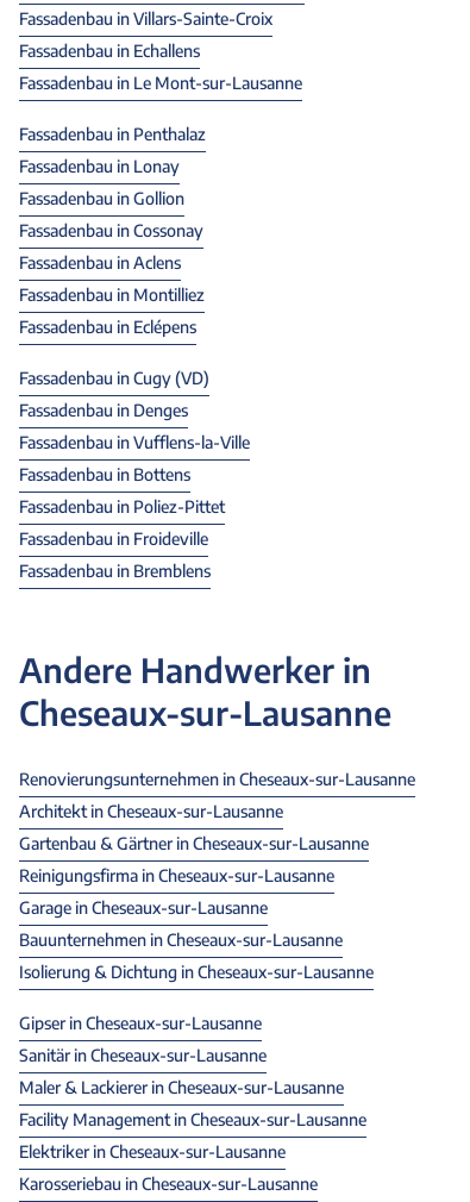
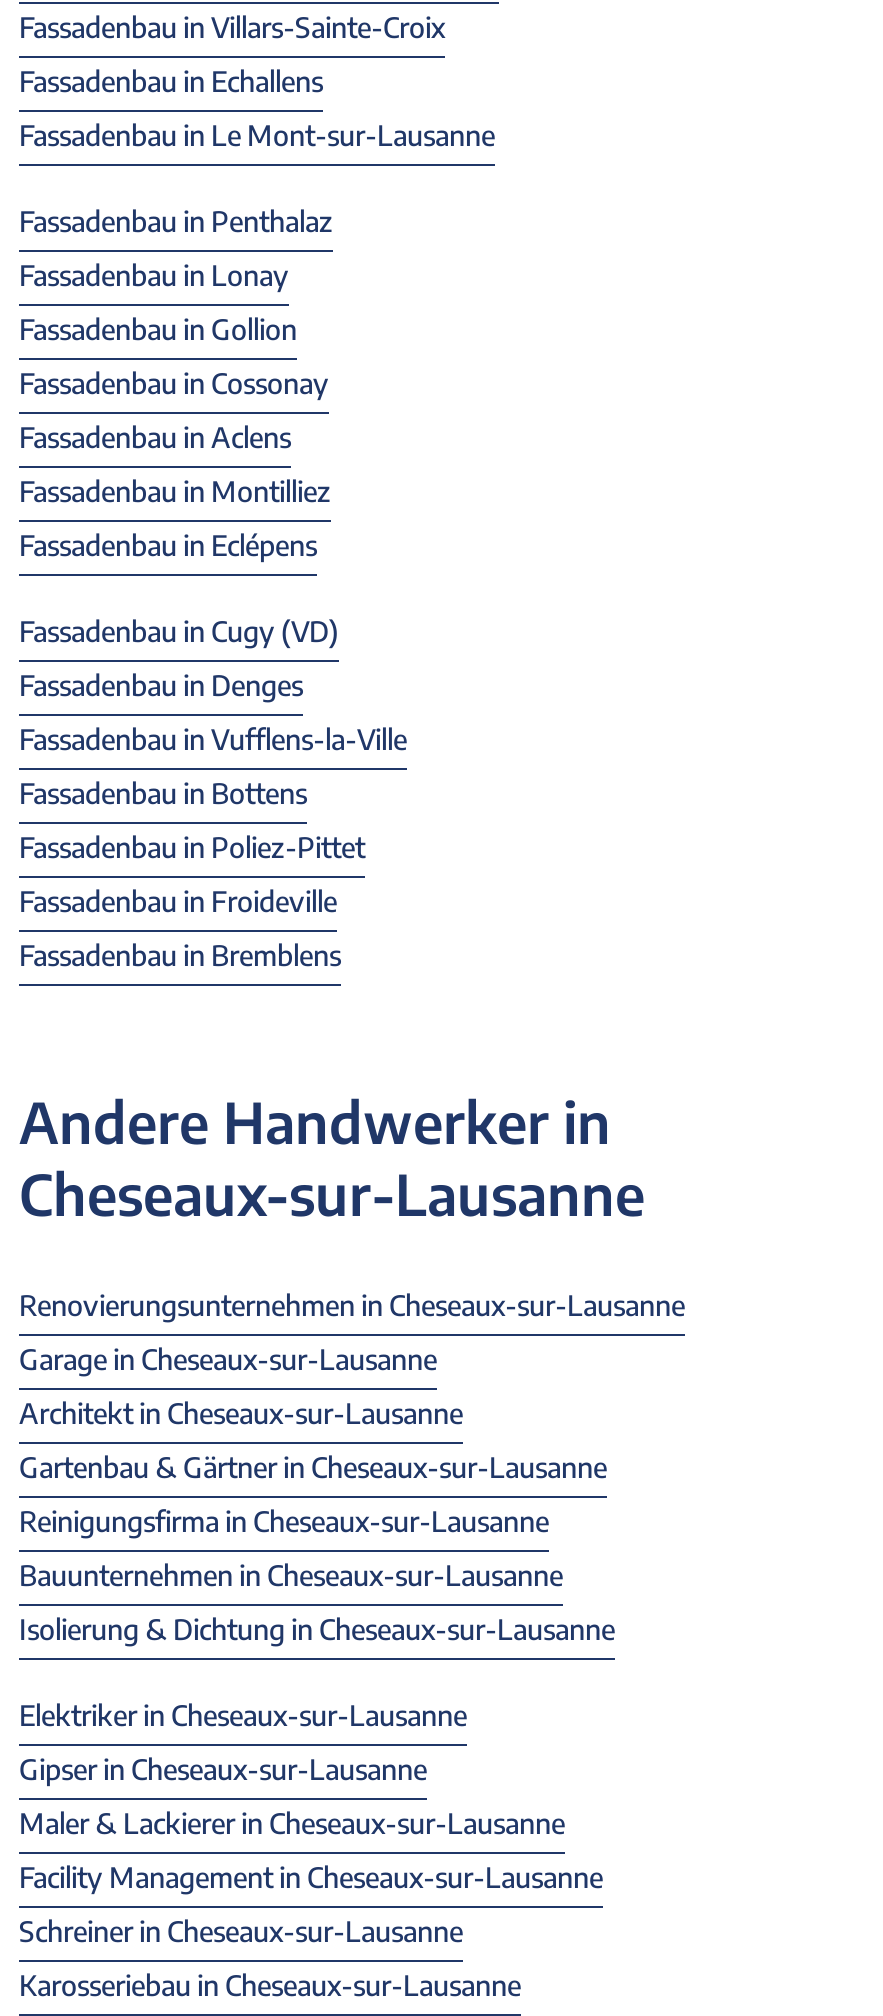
moved down: Architekt in Cheseaux-sur-Lausanne | Gartenbau & Gärtner in Cheseaux-sur-Lausanne | Reinigungsfirma in Cheseaux-sur-Lausanne

moved up: Garage in Cheseaux-sur-Lausanne

moved down: Gipser in Cheseaux-sur-Lausanne

- Sanitär in Cheseaux-sur-Lausanne

+ Schreiner in Cheseaux-sur-Lausanne

moved up: Elektriker in Cheseaux-sur-Lausanne
